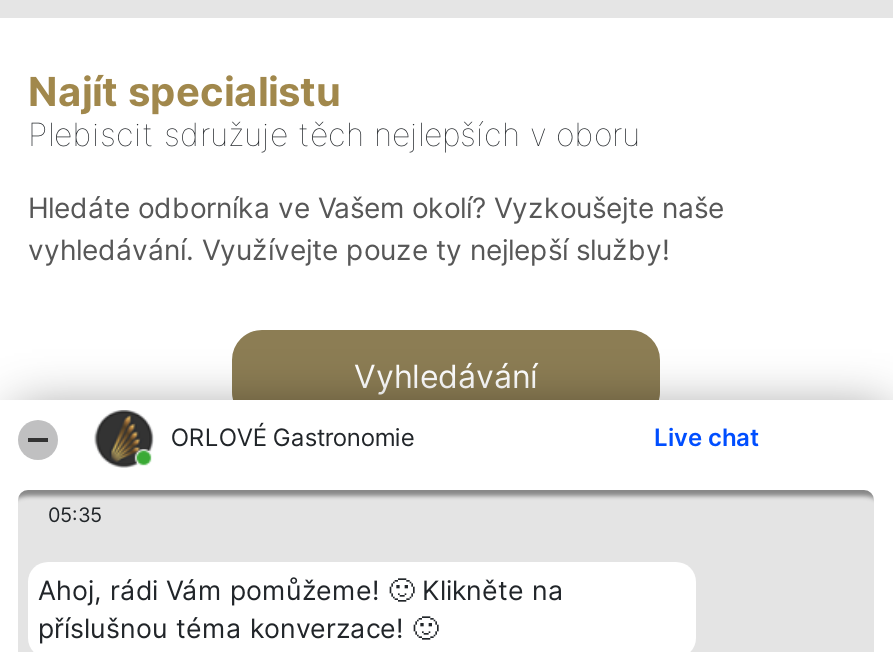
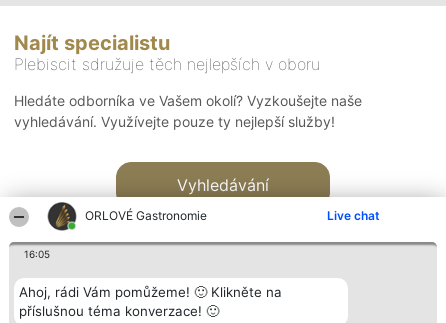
- 05:35
+ 16:05
